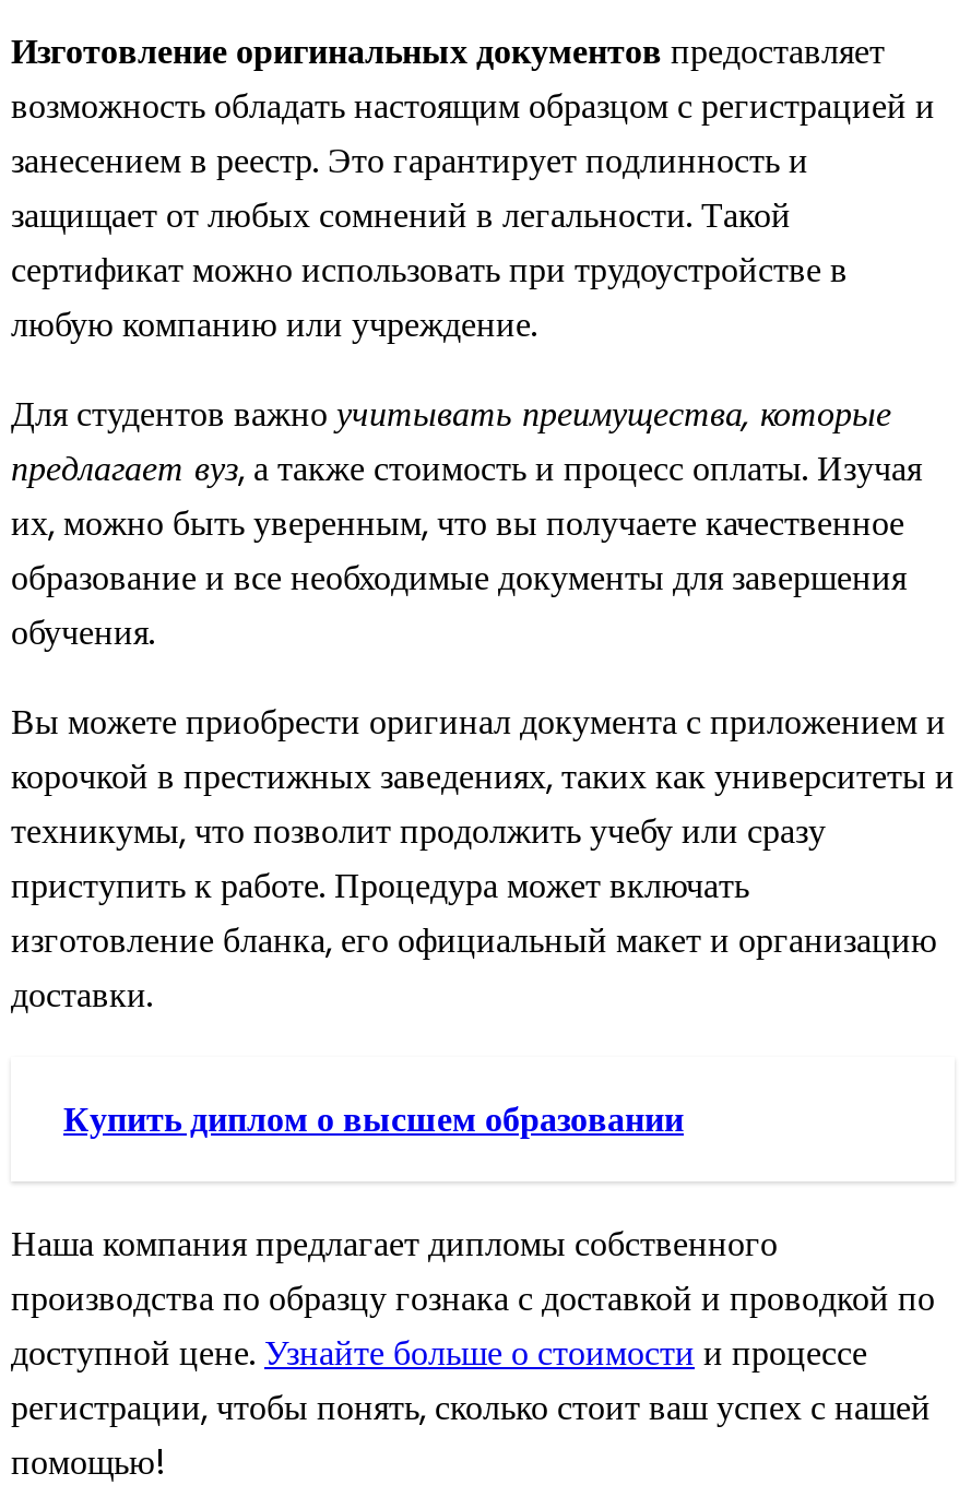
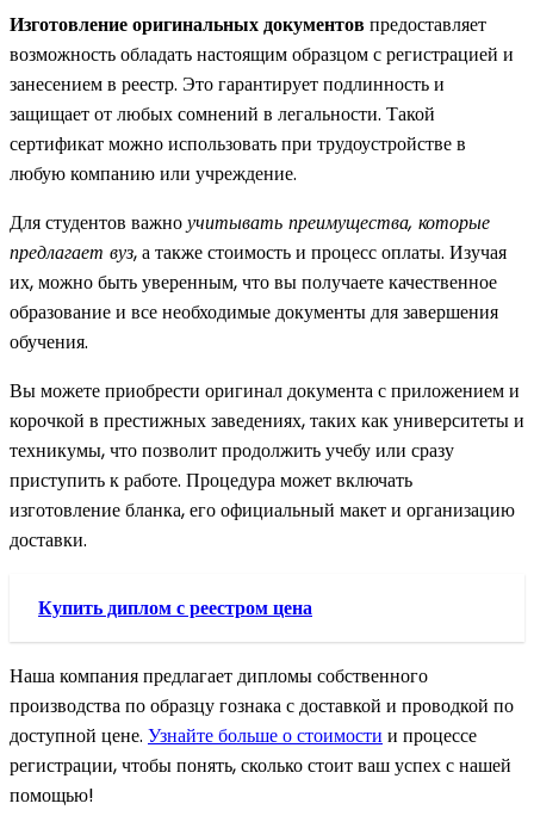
- Купить диплом о высшем образовании
+ Купить диплом с реестром цена
